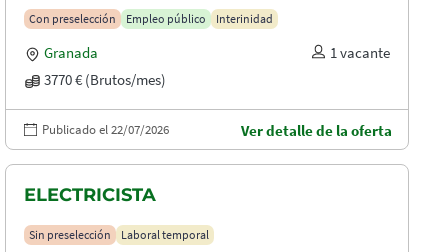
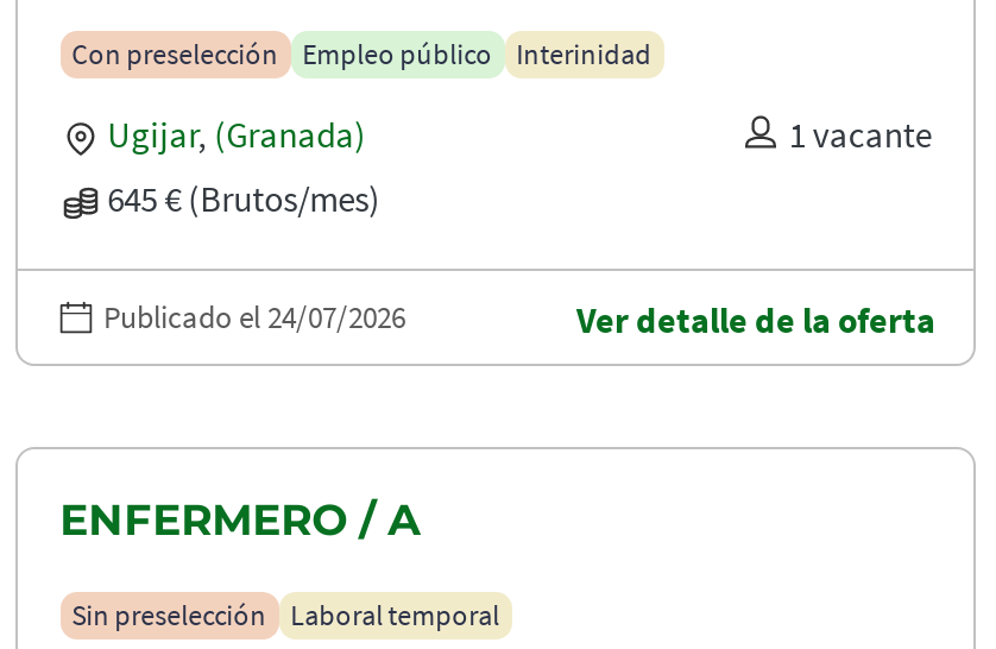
- Granada
+ Ugijar, (Granada)

- 3770 € (Brutos/mes)
+ 645 € (Brutos/mes)

- Publicado el 22/07/2026
+ Publicado el 24/07/2026

- ELECTRICISTA
+ ENFERMERO / A
